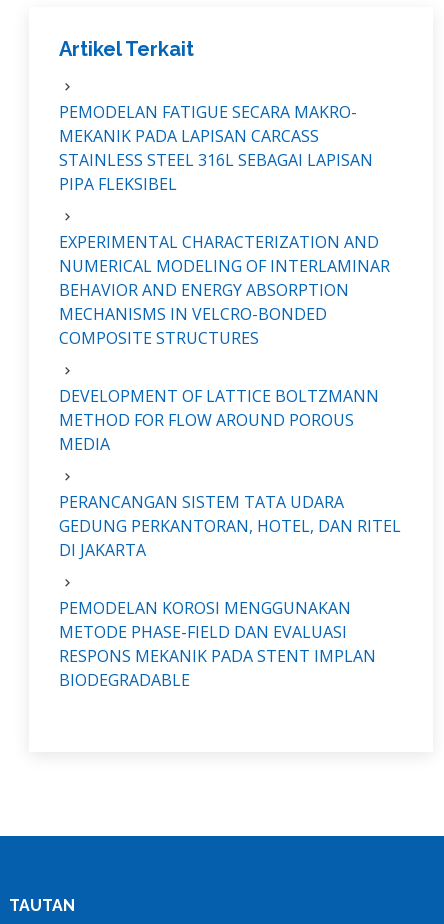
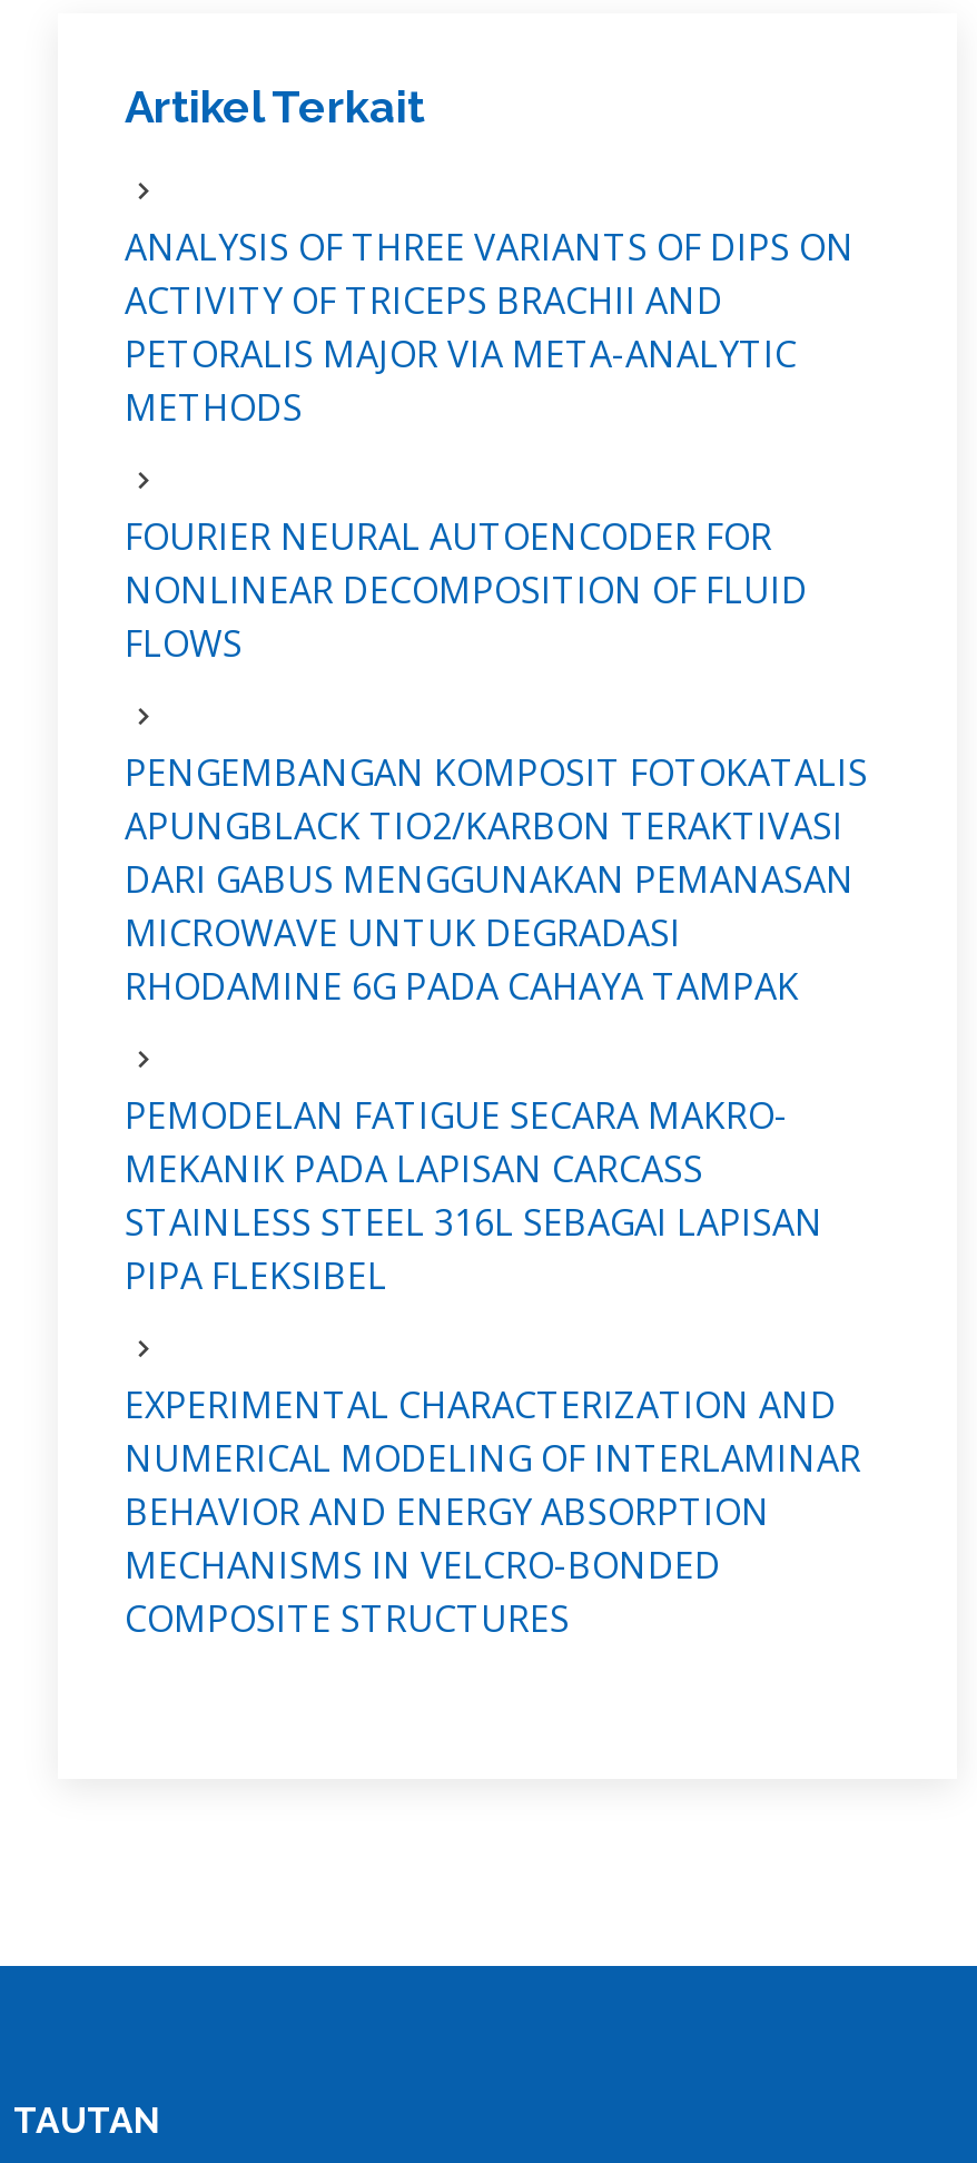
+ ANALYSIS OF THREE VARIANTS OF DIPS ON
+ ACTIVITY OF TRICEPS BRACHII AND
+ PETORALIS MAJOR VIA META-ANALYTIC
+ METHODS
+ FOURIER NEURAL AUTOENCODER FOR
+ NONLINEAR DECOMPOSITION OF FLUID
+ FLOWS
+ PENGEMBANGAN KOMPOSIT FOTOKATALIS
+ APUNGBLACK TIO2/KARBON TERAKTIVASI
+ DARI GABUS MENGGUNAKAN PEMANASAN
+ MICROWAVE UNTUK DEGRADASI
+ RHODAMINE 6G PADA CAHAYA TAMPAK

moved down: PEMODELAN FATIGUE SECARA MAKRO- | MEKANIK PADA LAPISAN CARCASS | STAINLESS STEEL 316L SEBAGAI LAPISAN | ... | MECHANISMS IN VELCRO-BONDED | COMPOSITE STRUCTURES

- DEVELOPMENT OF LATTICE BOLTZMANN
- METHOD FOR FLOW AROUND POROUS
- MEDIA
- PERANCANGAN SISTEM TATA UDARA
- GEDUNG PERKANTORAN, HOTEL, DAN RITEL
- DI JAKARTA
- PEMODELAN KOROSI MENGGUNAKAN
- METODE PHASE-FIELD DAN EVALUASI
- RESPONS MEKANIK PADA STENT IMPLAN
- BIODEGRADABLE
